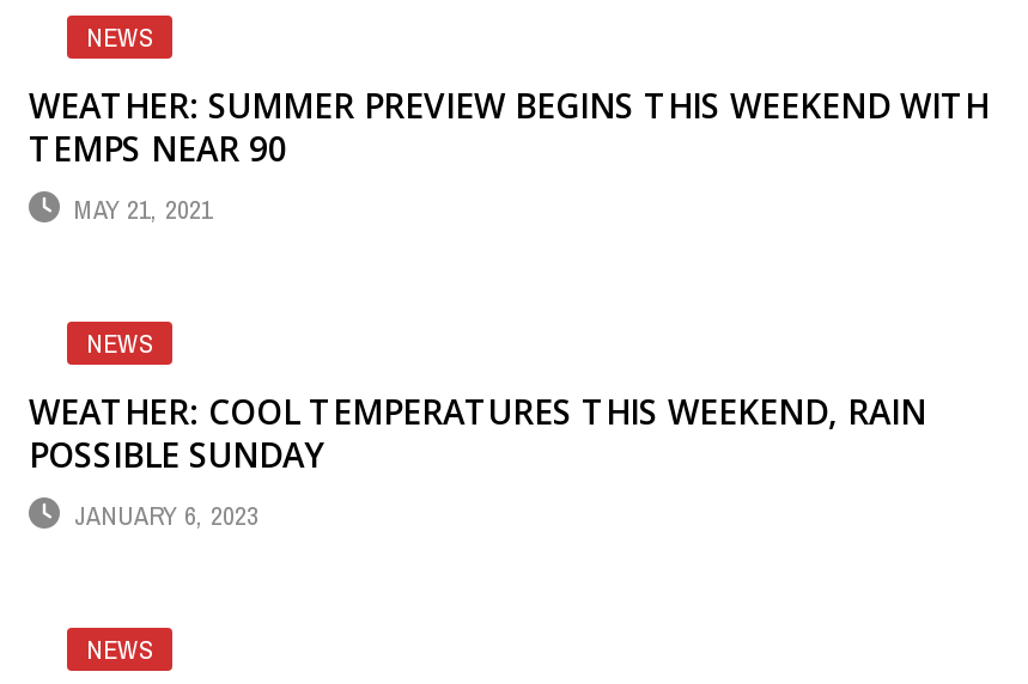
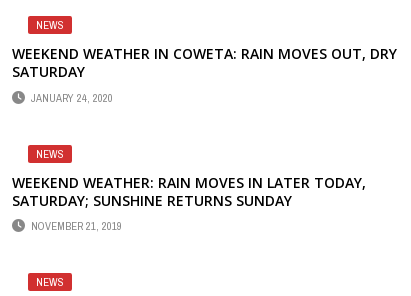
- WEATHER: SUMMER PREVIEW BEGINS THIS WEEKEND WITH
- TEMPS NEAR 90
+ WEEKEND WEATHER IN COWETA: RAIN MOVES OUT, DRY
+ SATURDAY

- MAY 21, 2021
+ JANUARY 24, 2020

- WEATHER: COOL TEMPERATURES THIS WEEKEND, RAIN
- POSSIBLE SUNDAY
+ WEEKEND WEATHER: RAIN MOVES IN LATER TODAY,
+ SATURDAY; SUNSHINE RETURNS SUNDAY

- JANUARY 6, 2023
+ NOVEMBER 21, 2019
